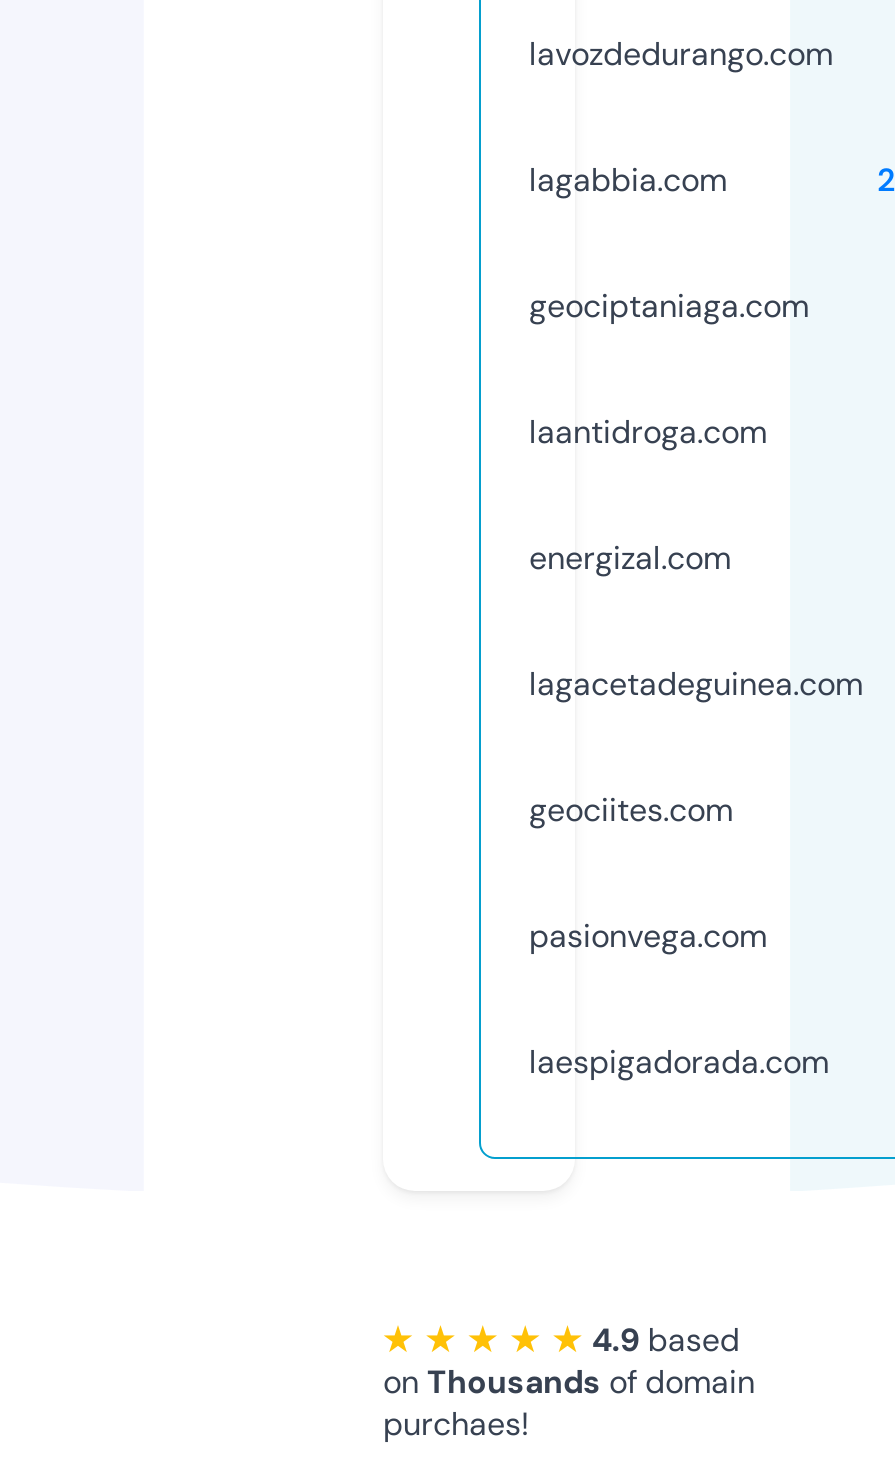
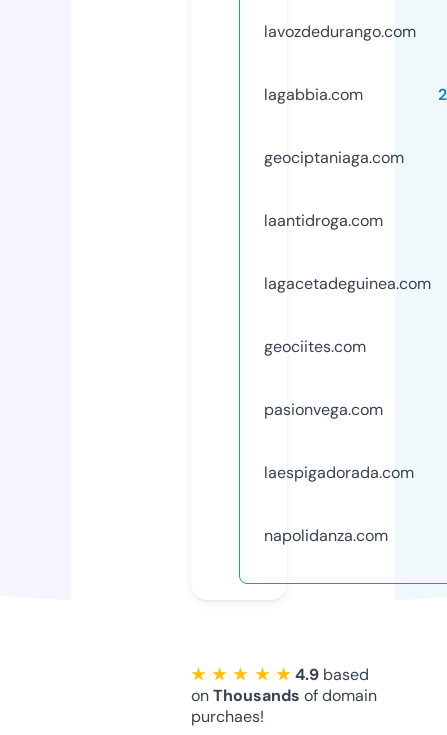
- energizal.com

moved up: lagacetadeguinea.com | geociites.com | pasionvega.com | laespigadorada.com

+ napolidanza.com
